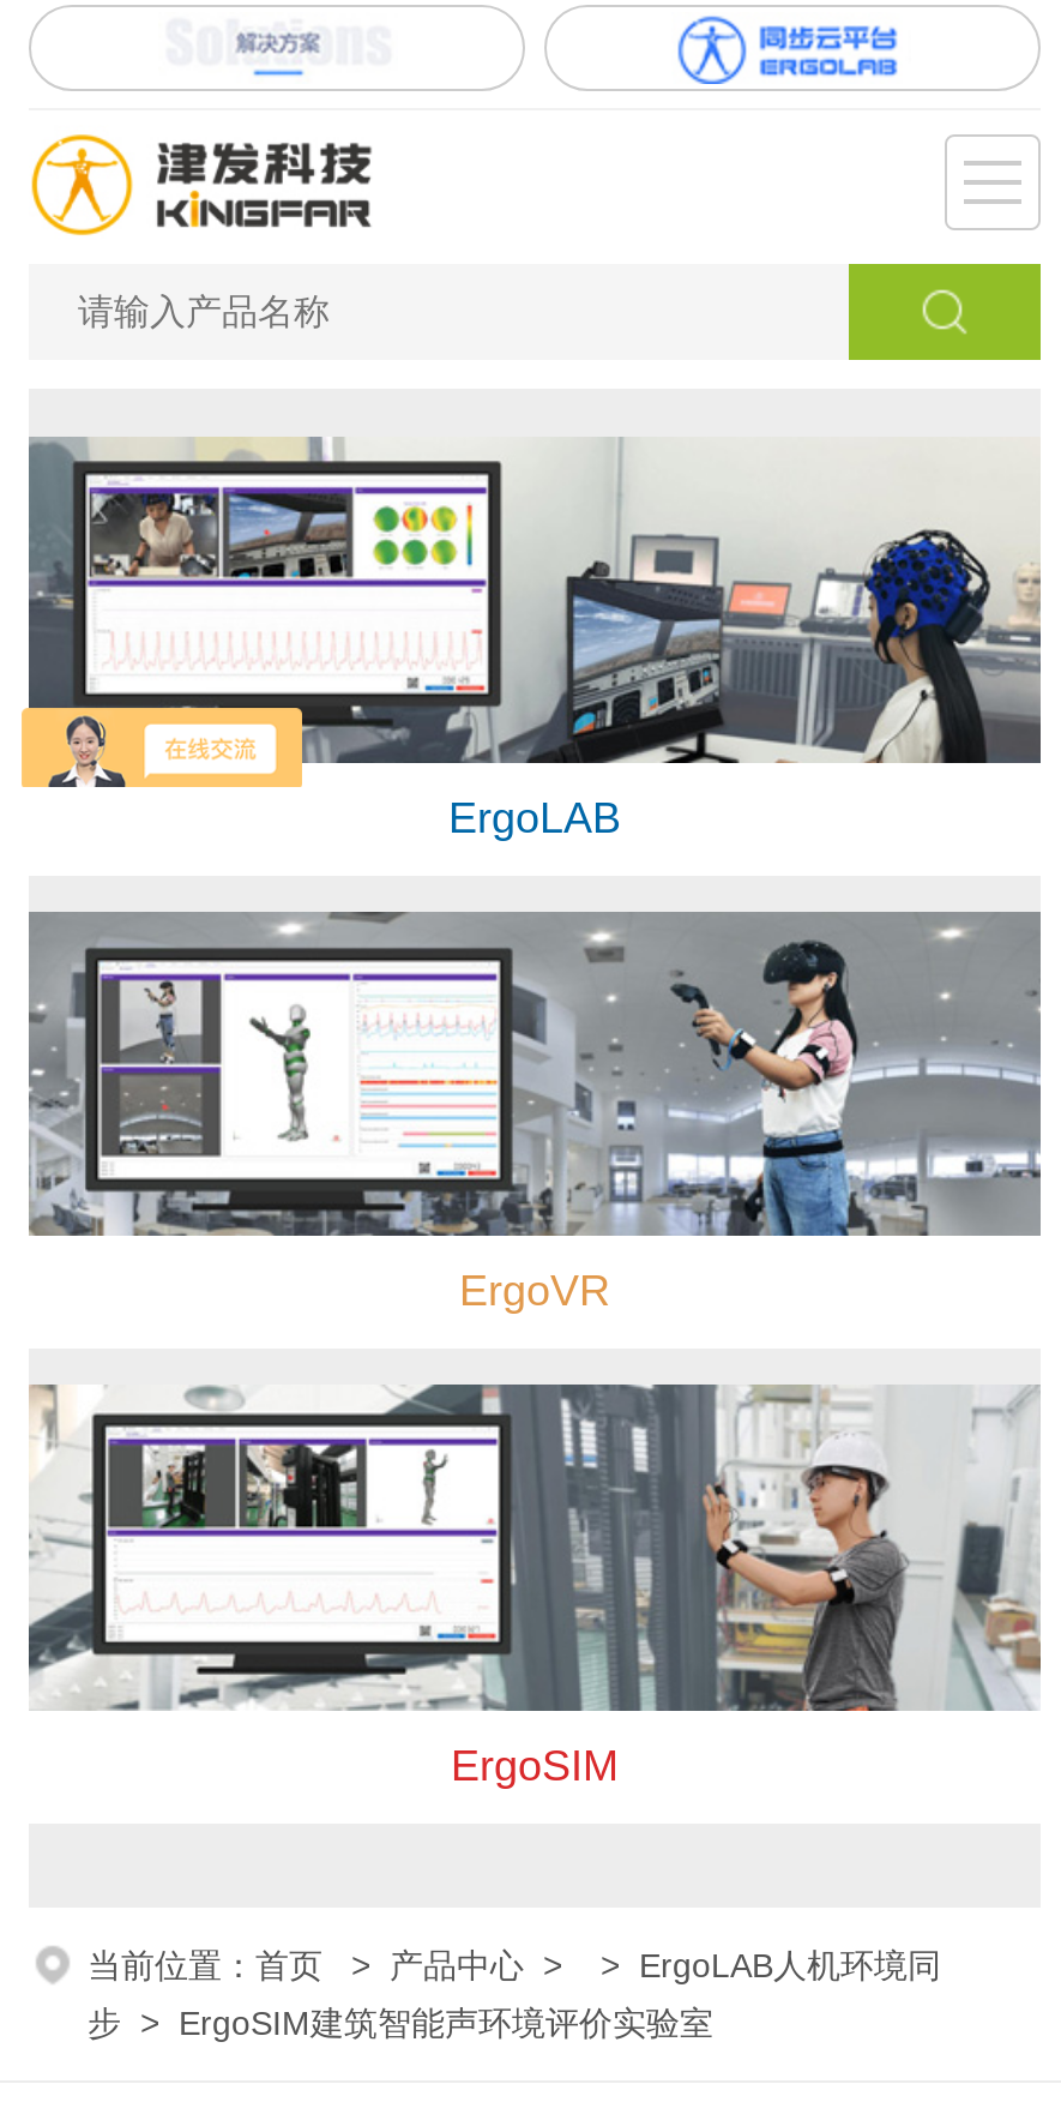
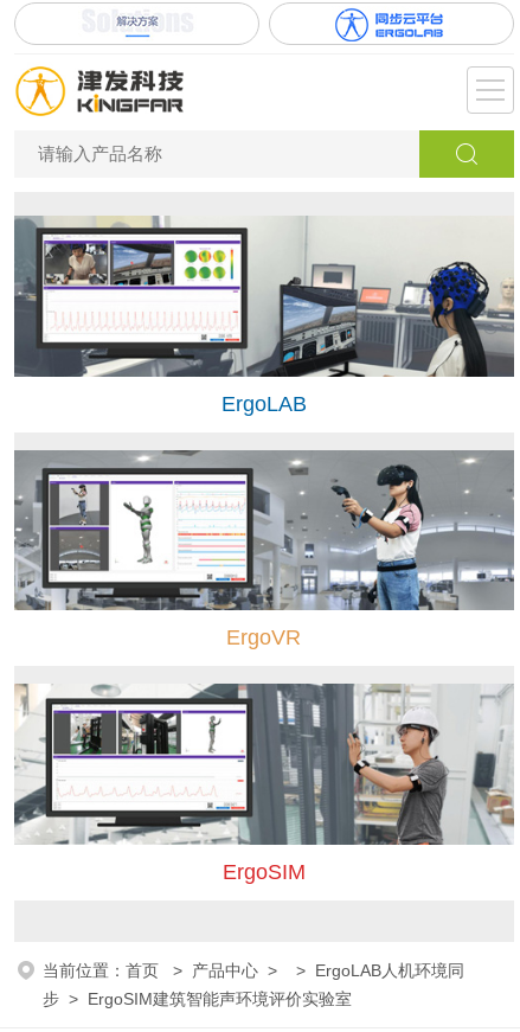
- [image]
+ [image]
